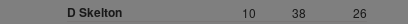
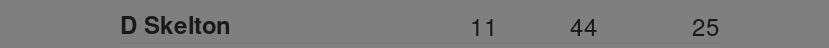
- 10
+ 11

- 38
+ 44

- 26
+ 25
